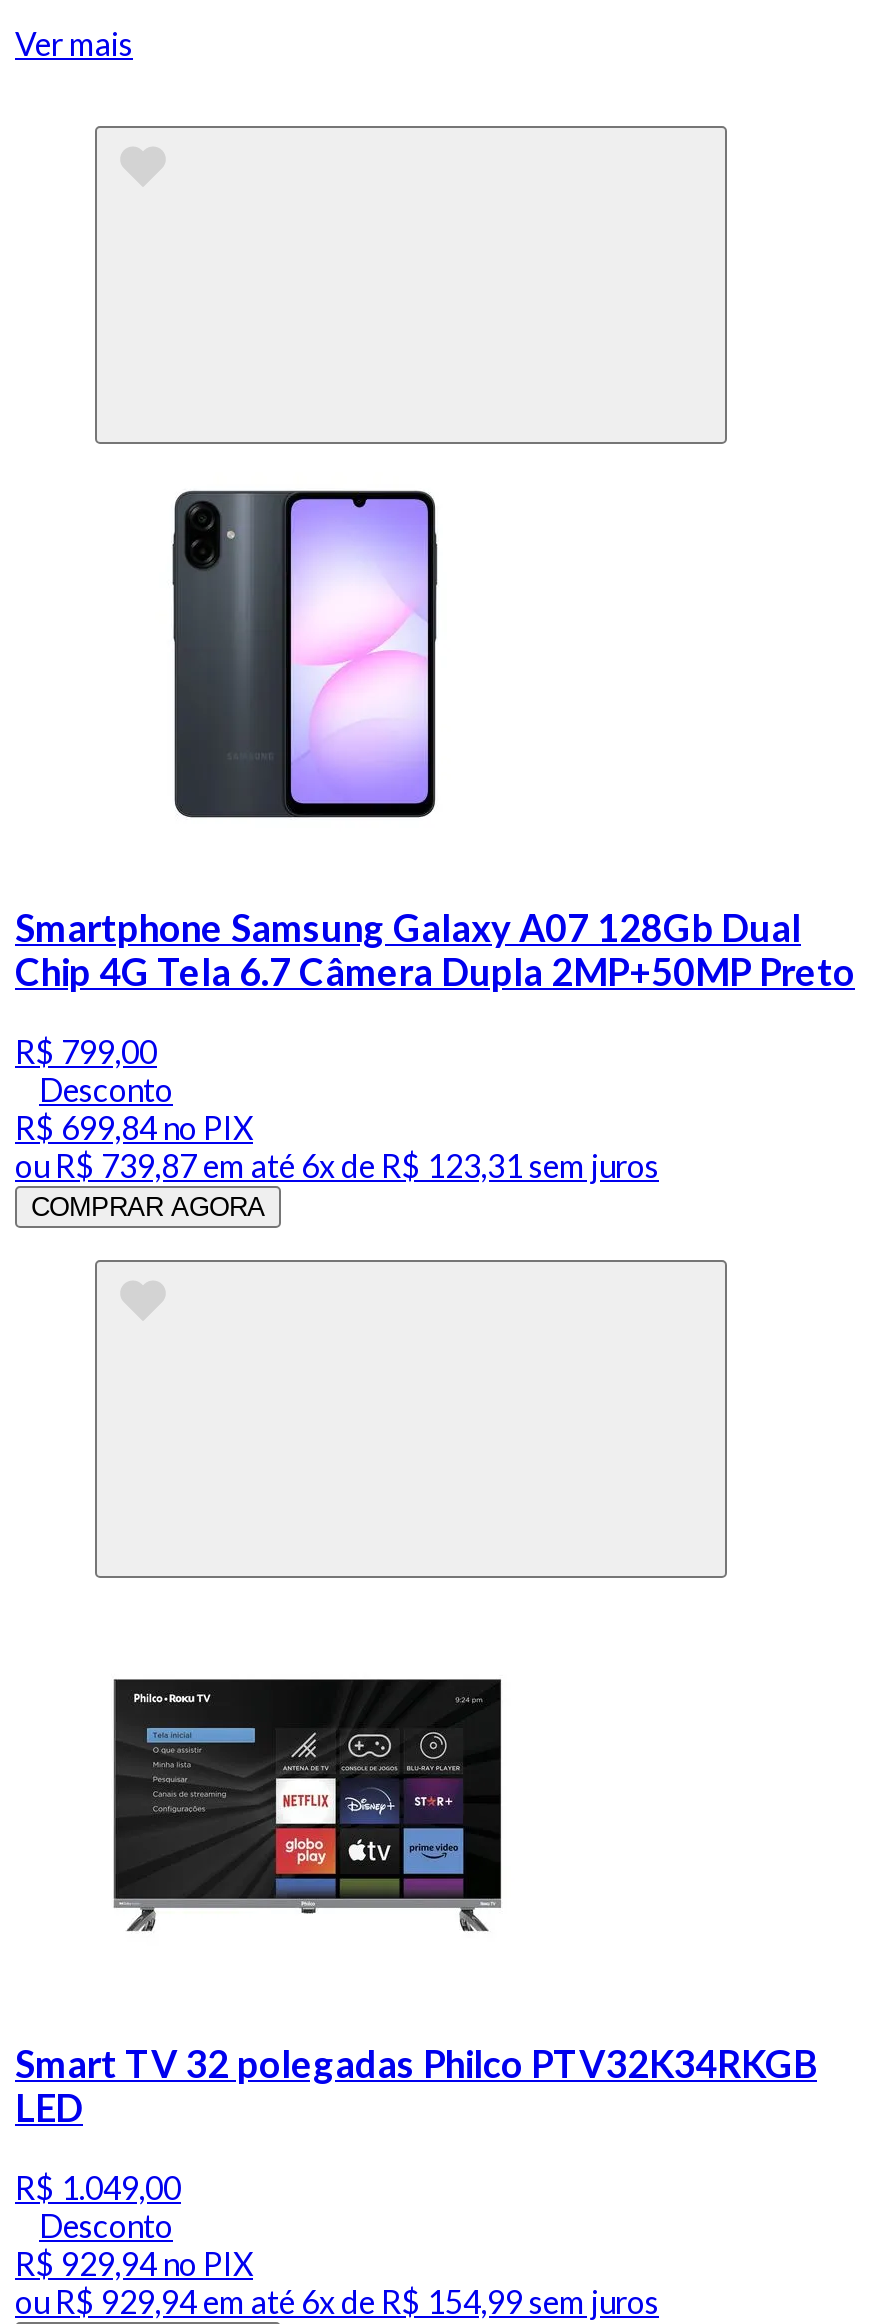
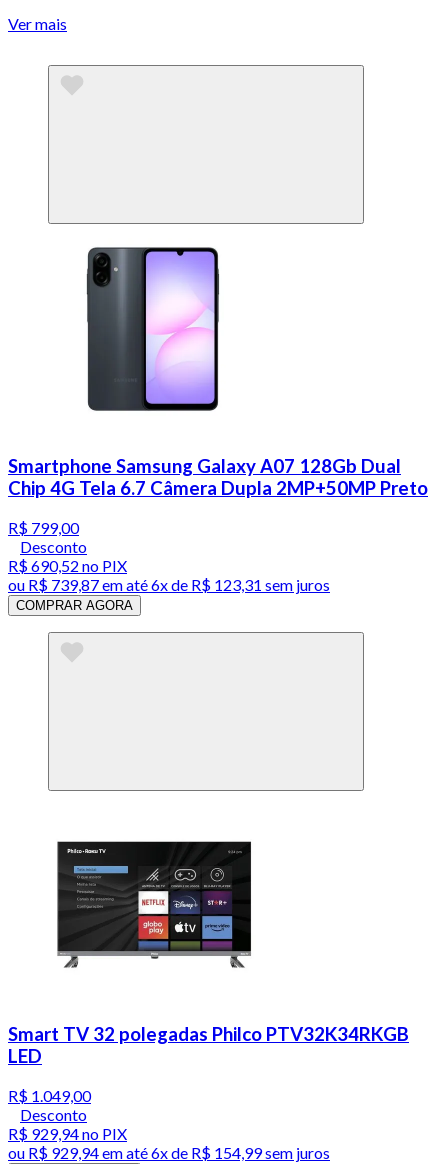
- R$ 699,84 no PIX
+ R$ 690,52 no PIX
